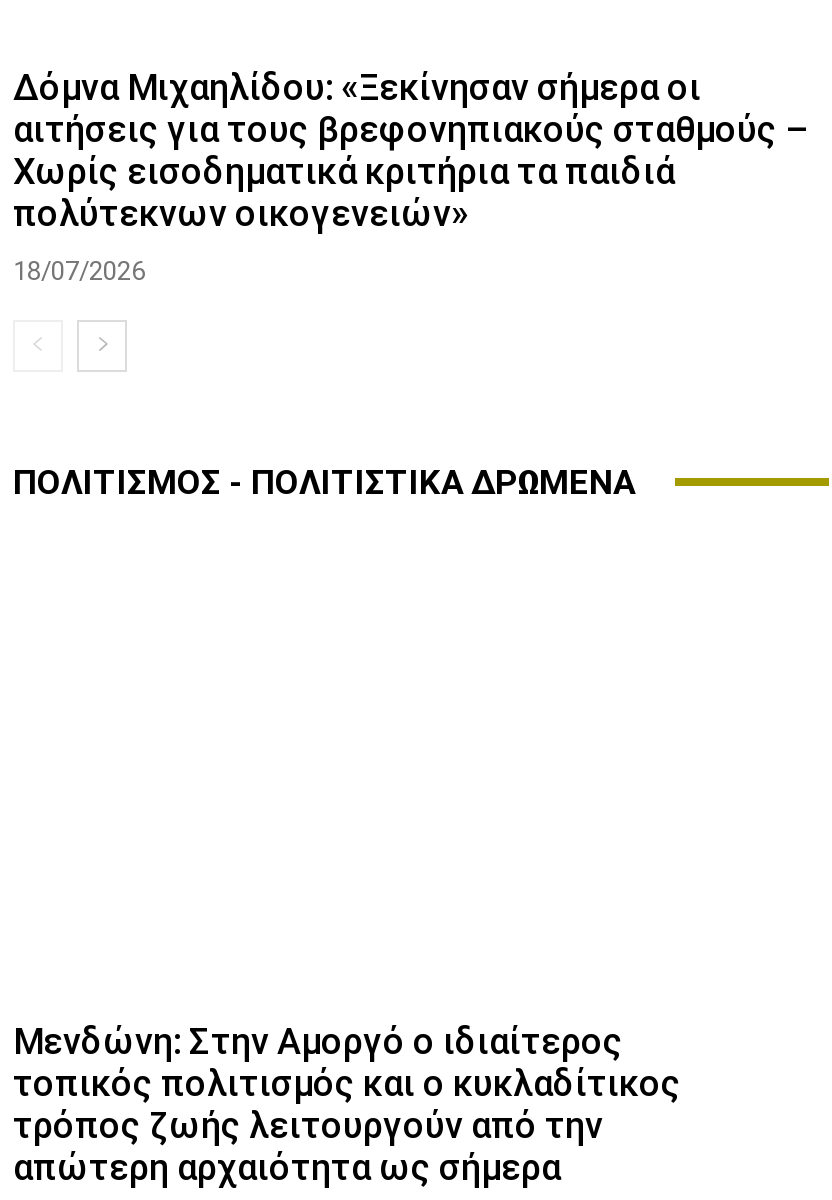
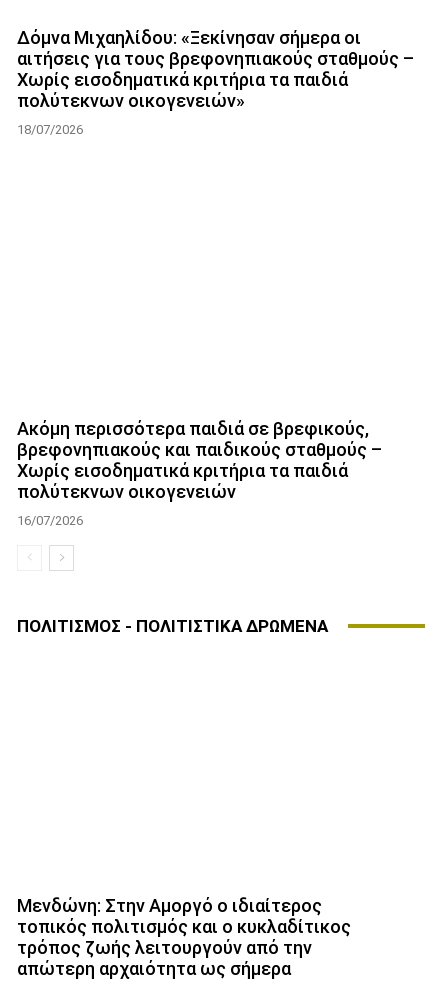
+ Ακόμη περισσότερα παιδιά σε βρεφικούς,
+ βρεφονηπιακούς και παιδικούς σταθμούς –
+ Χωρίς εισοδηματικά κριτήρια τα παιδιά
+ πολύτεκνων οικογενειών
+ 16/07/2026
